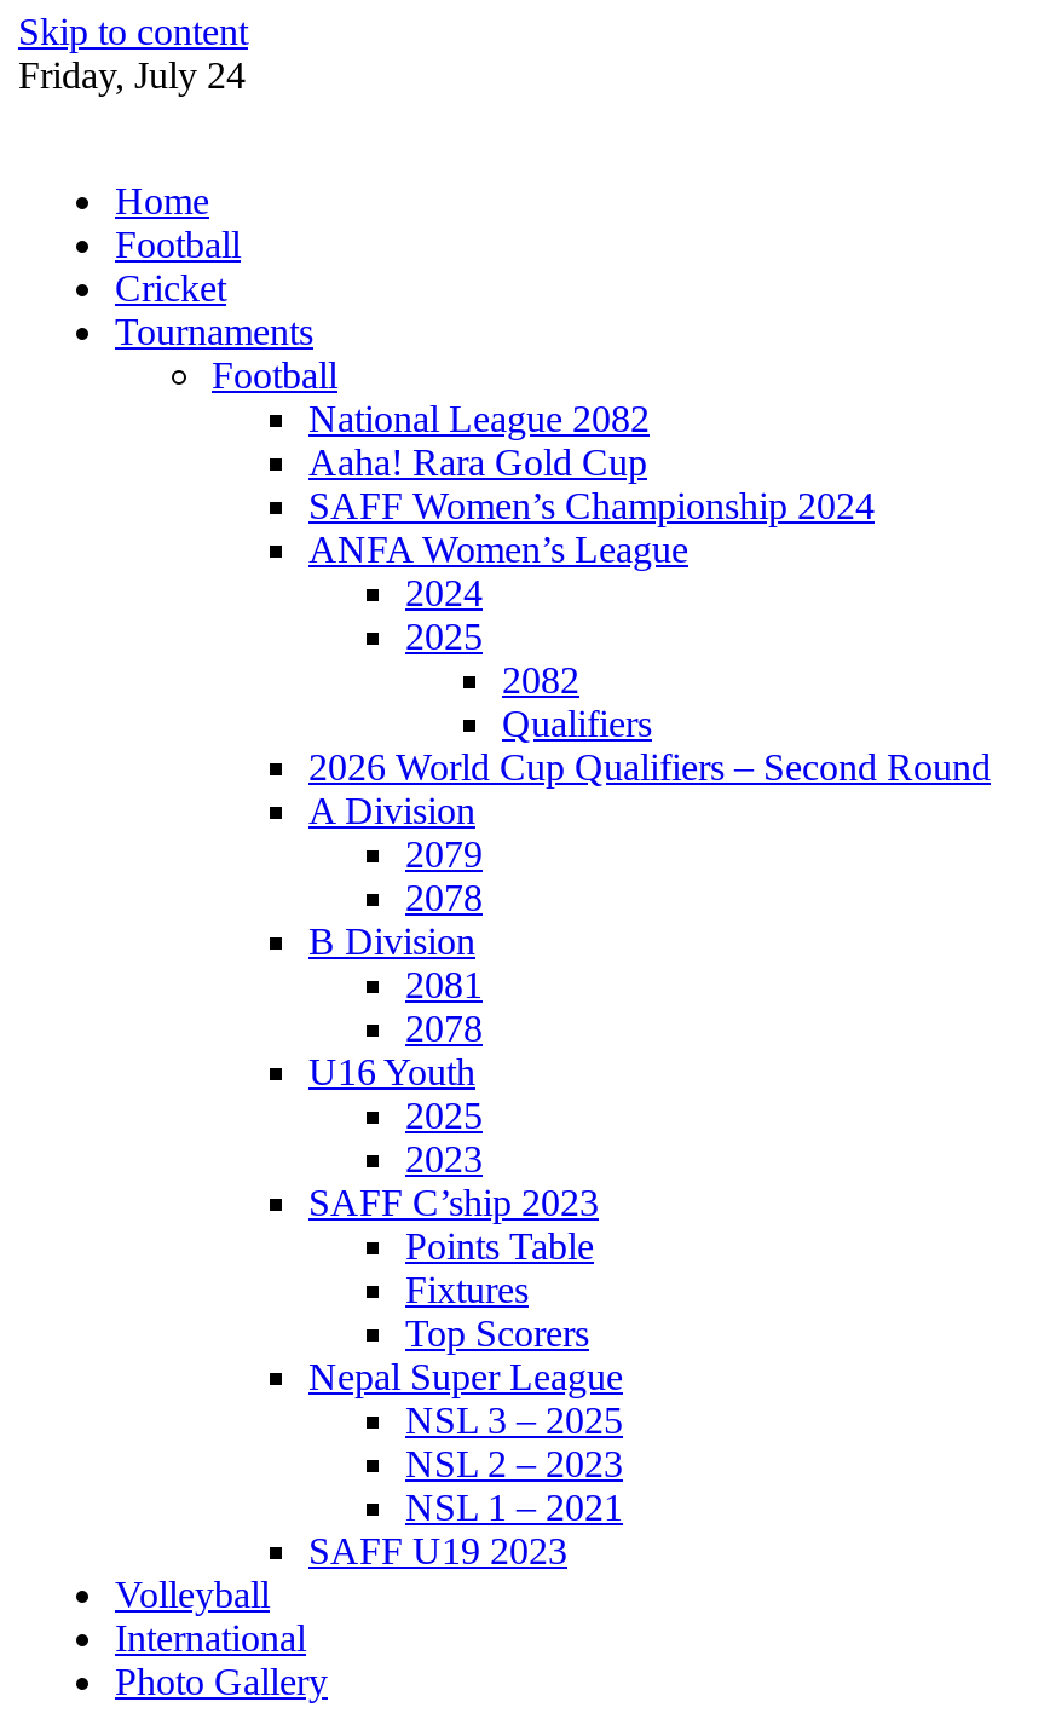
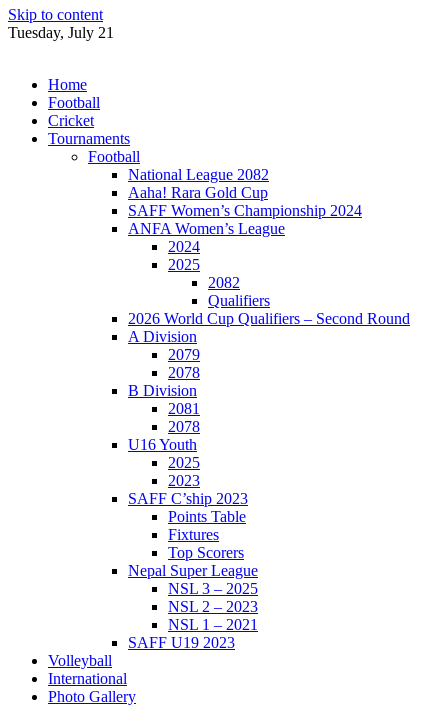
- Friday, July 24
+ Tuesday, July 21
